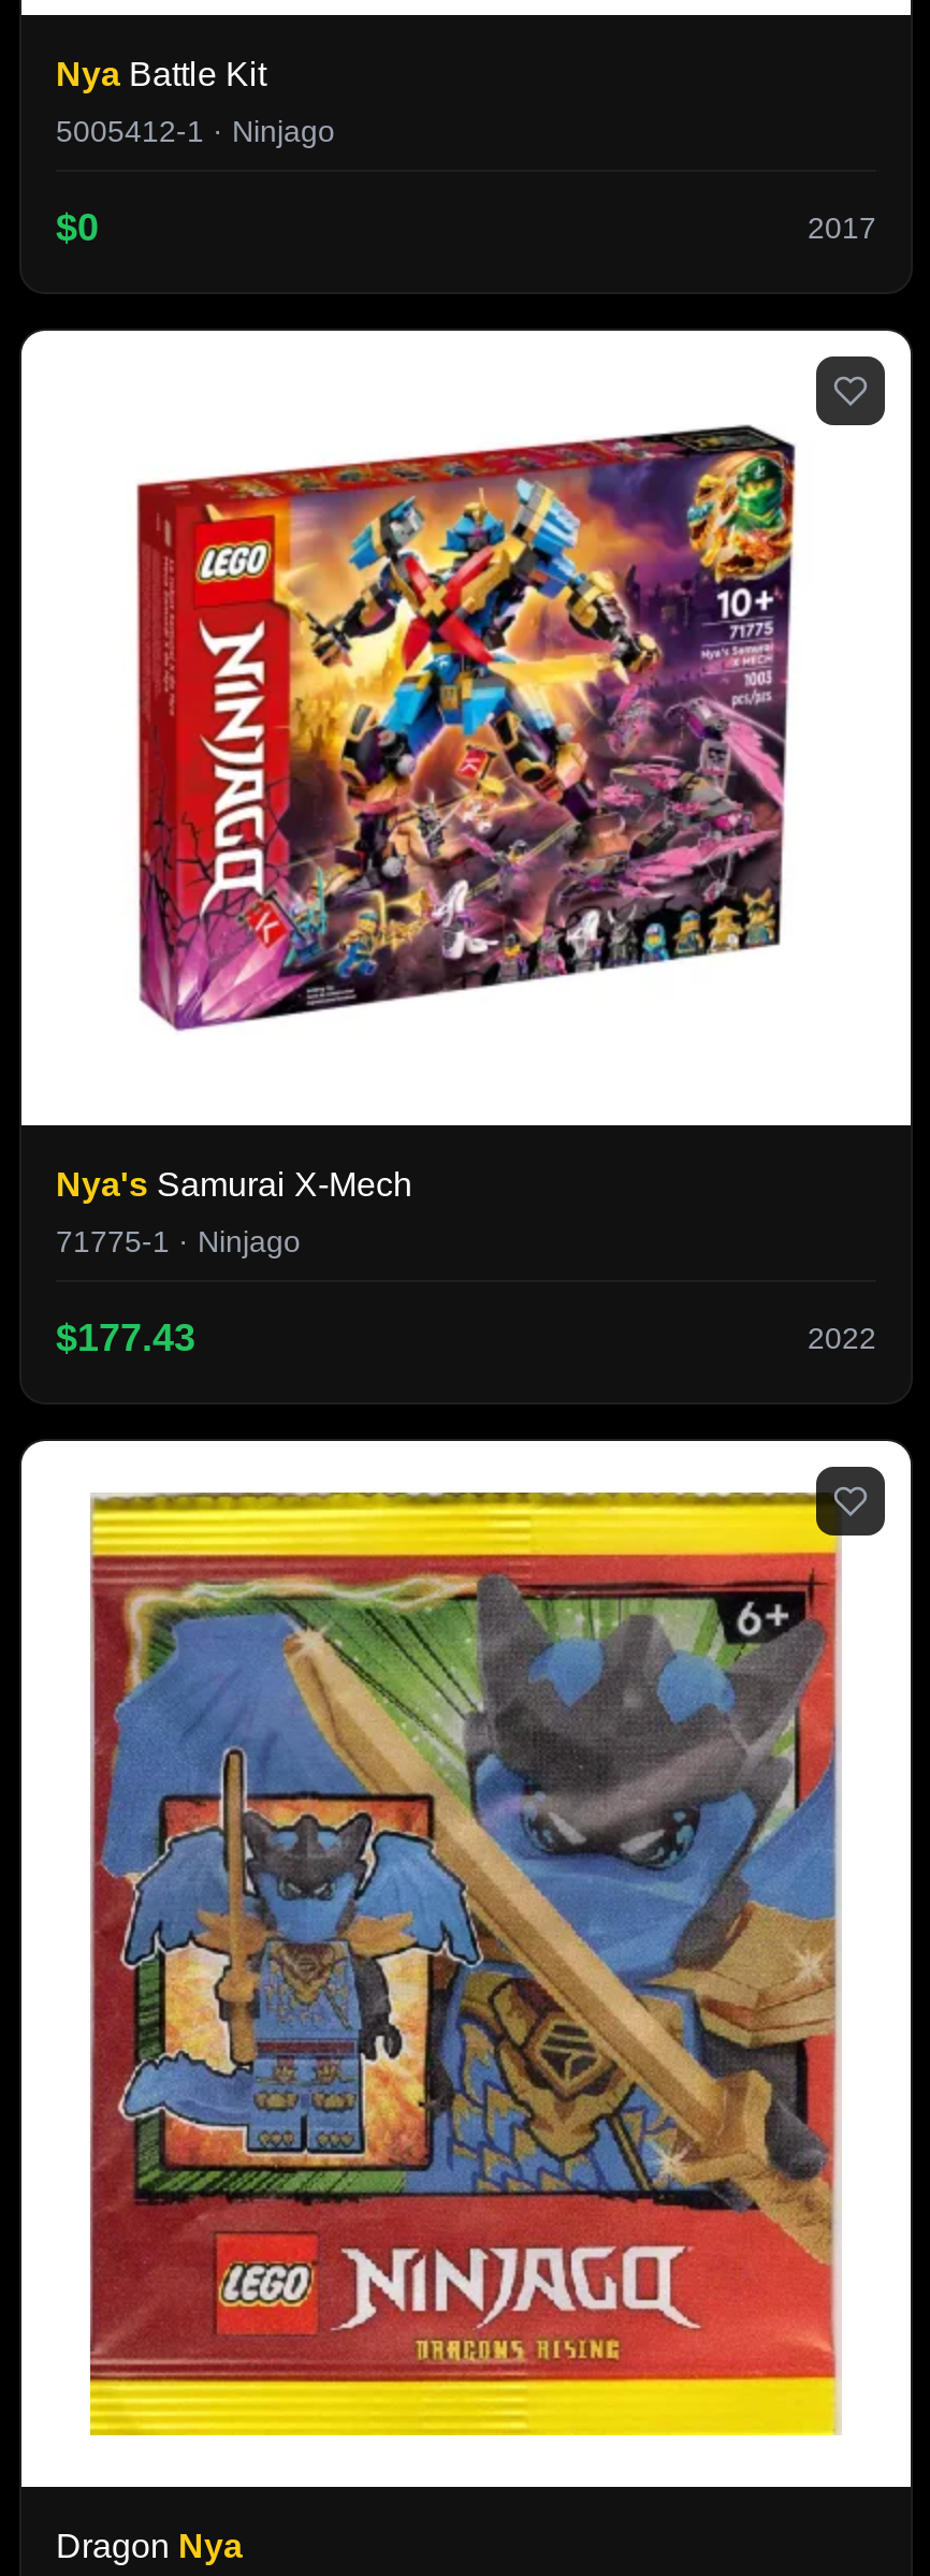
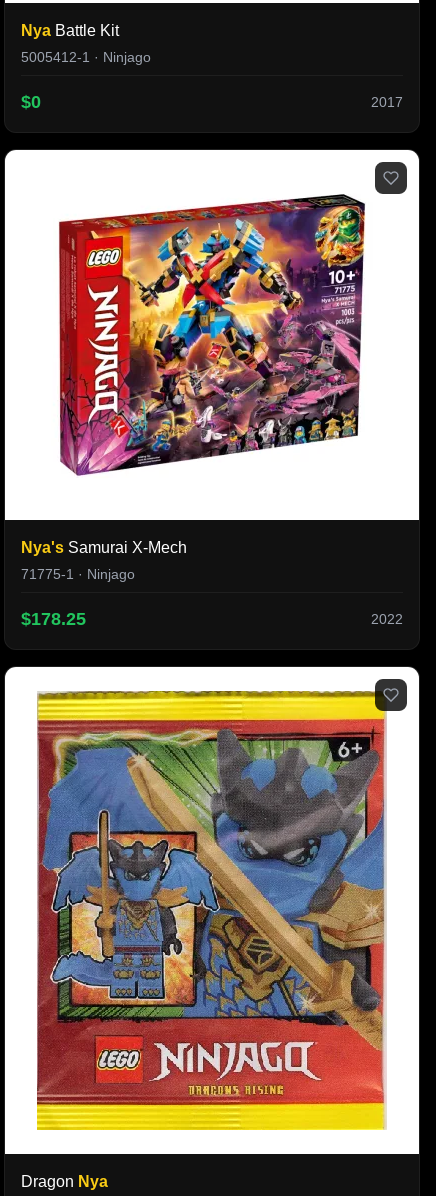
- $177.43
+ $178.25
